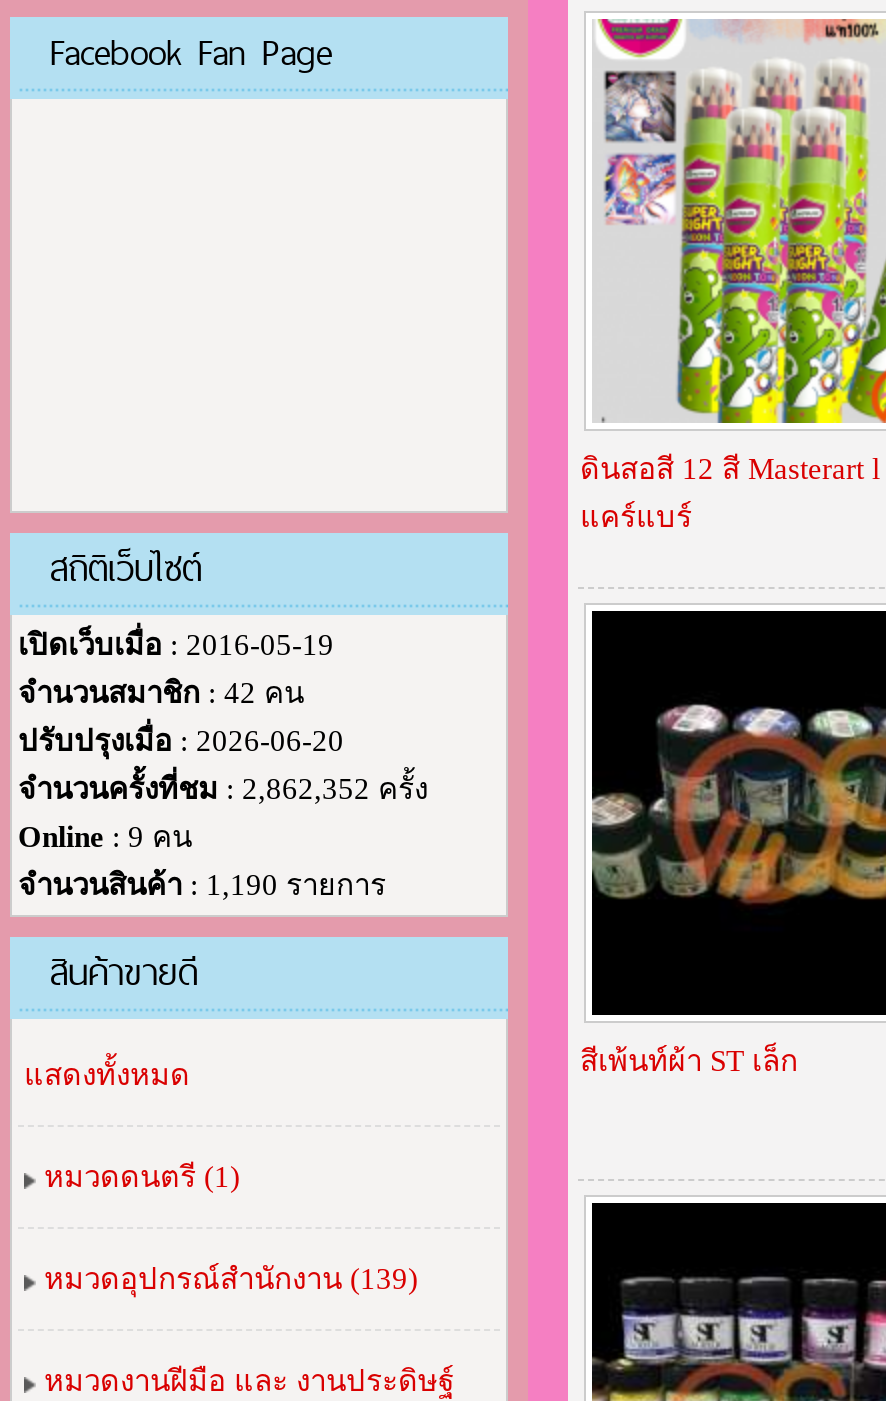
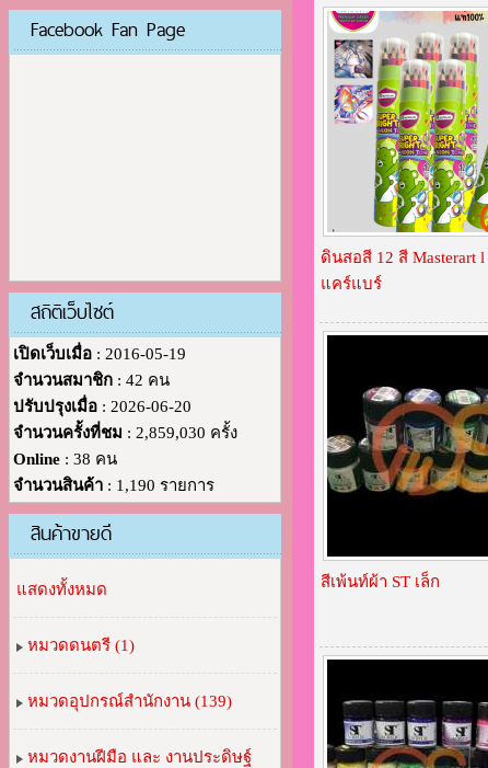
- จำนวนครั้งที่ชม: 2,862,352 ครั้ง
+ จำนวนครั้งที่ชม: 2,859,030 ครั้ง

- Online: 9 คน
+ Online: 38 คน
